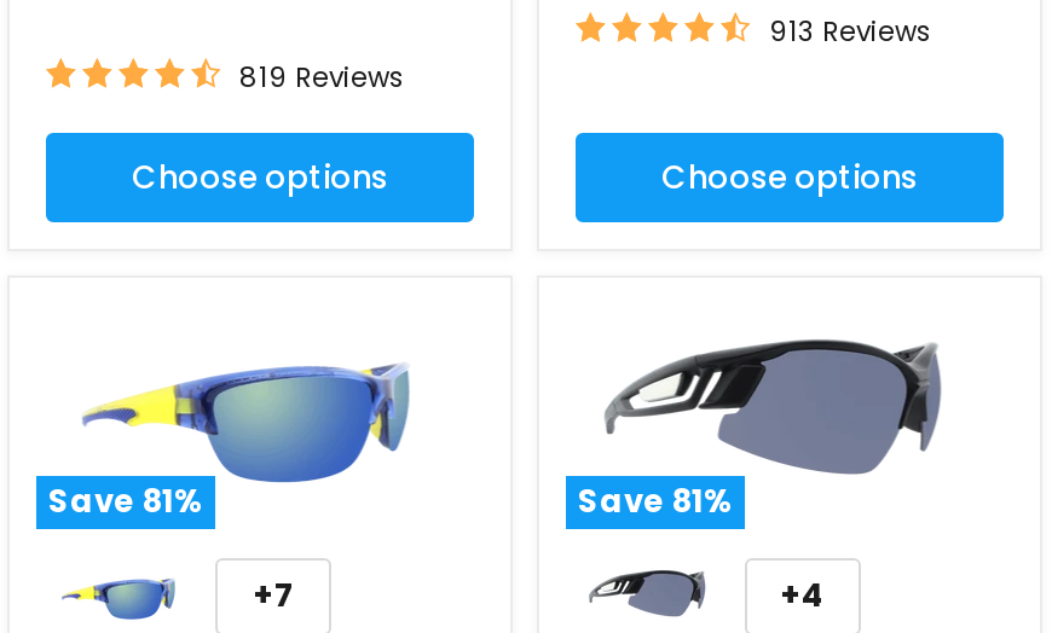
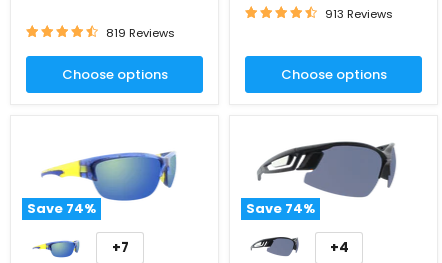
- Save81%
+ Save74%

- Save81%
+ Save74%
